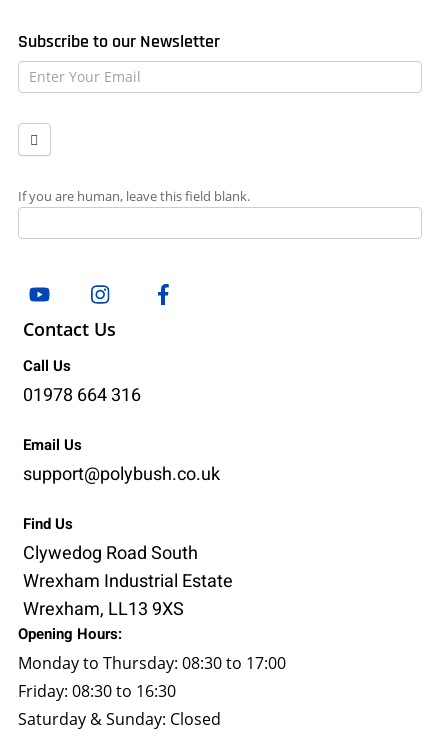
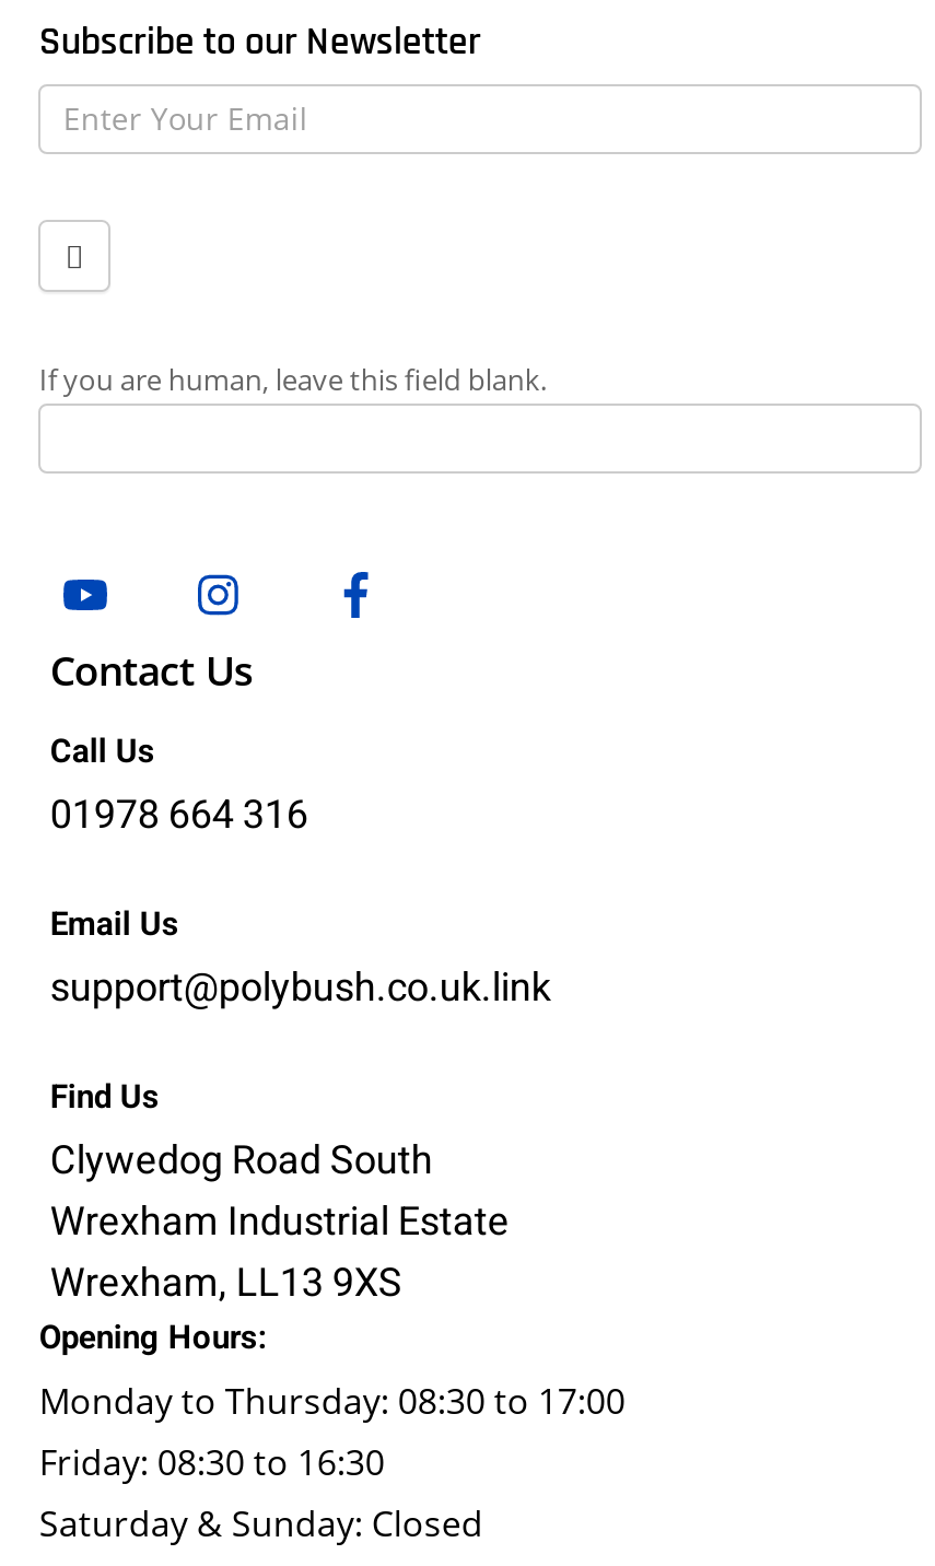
- support@polybush.co.uk
+ support@polybush.co.uk.link
